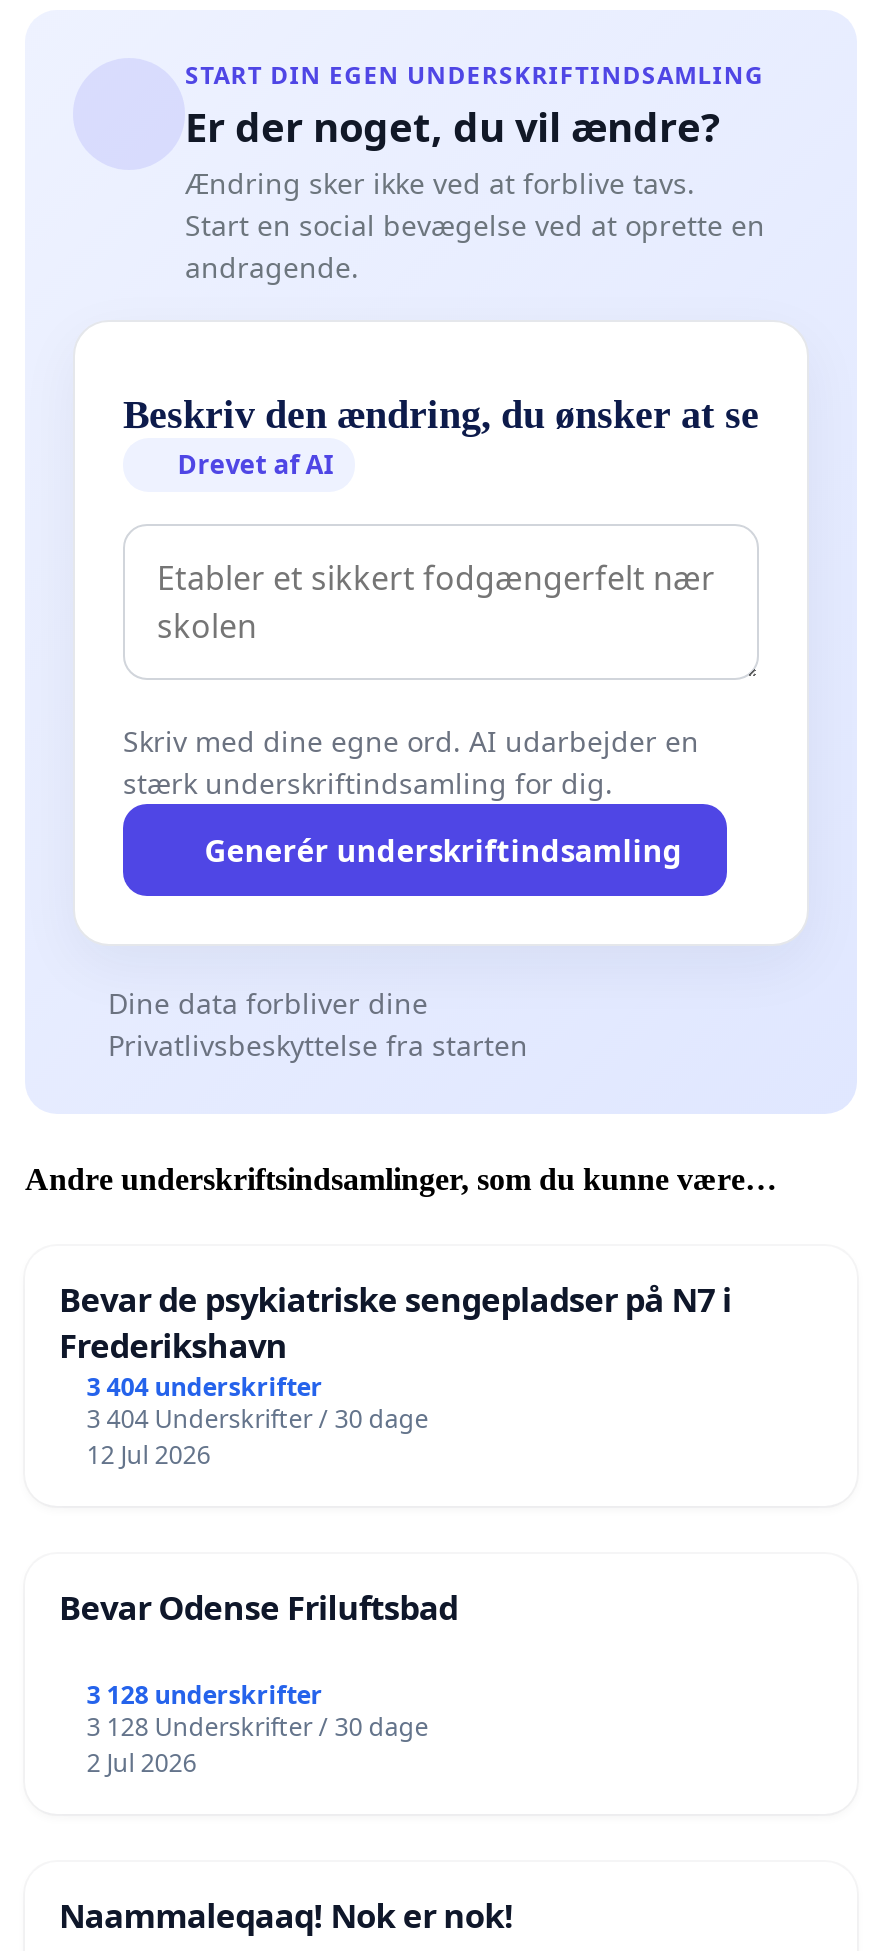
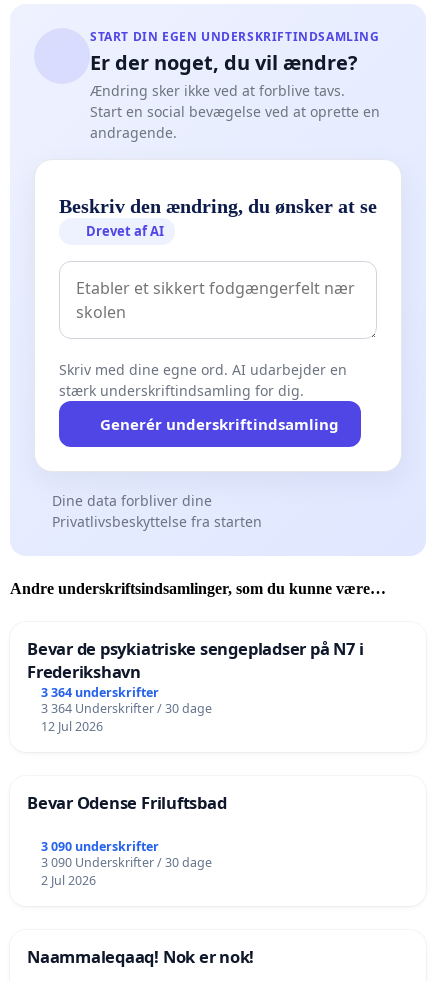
- 3 404 underskrifter
+ 3 364 underskrifter

- 3 404 Underskrifter / 30 dage
+ 3 364 Underskrifter / 30 dage

- 3 128 underskrifter
+ 3 090 underskrifter

- 3 128 Underskrifter / 30 dage
+ 3 090 Underskrifter / 30 dage
